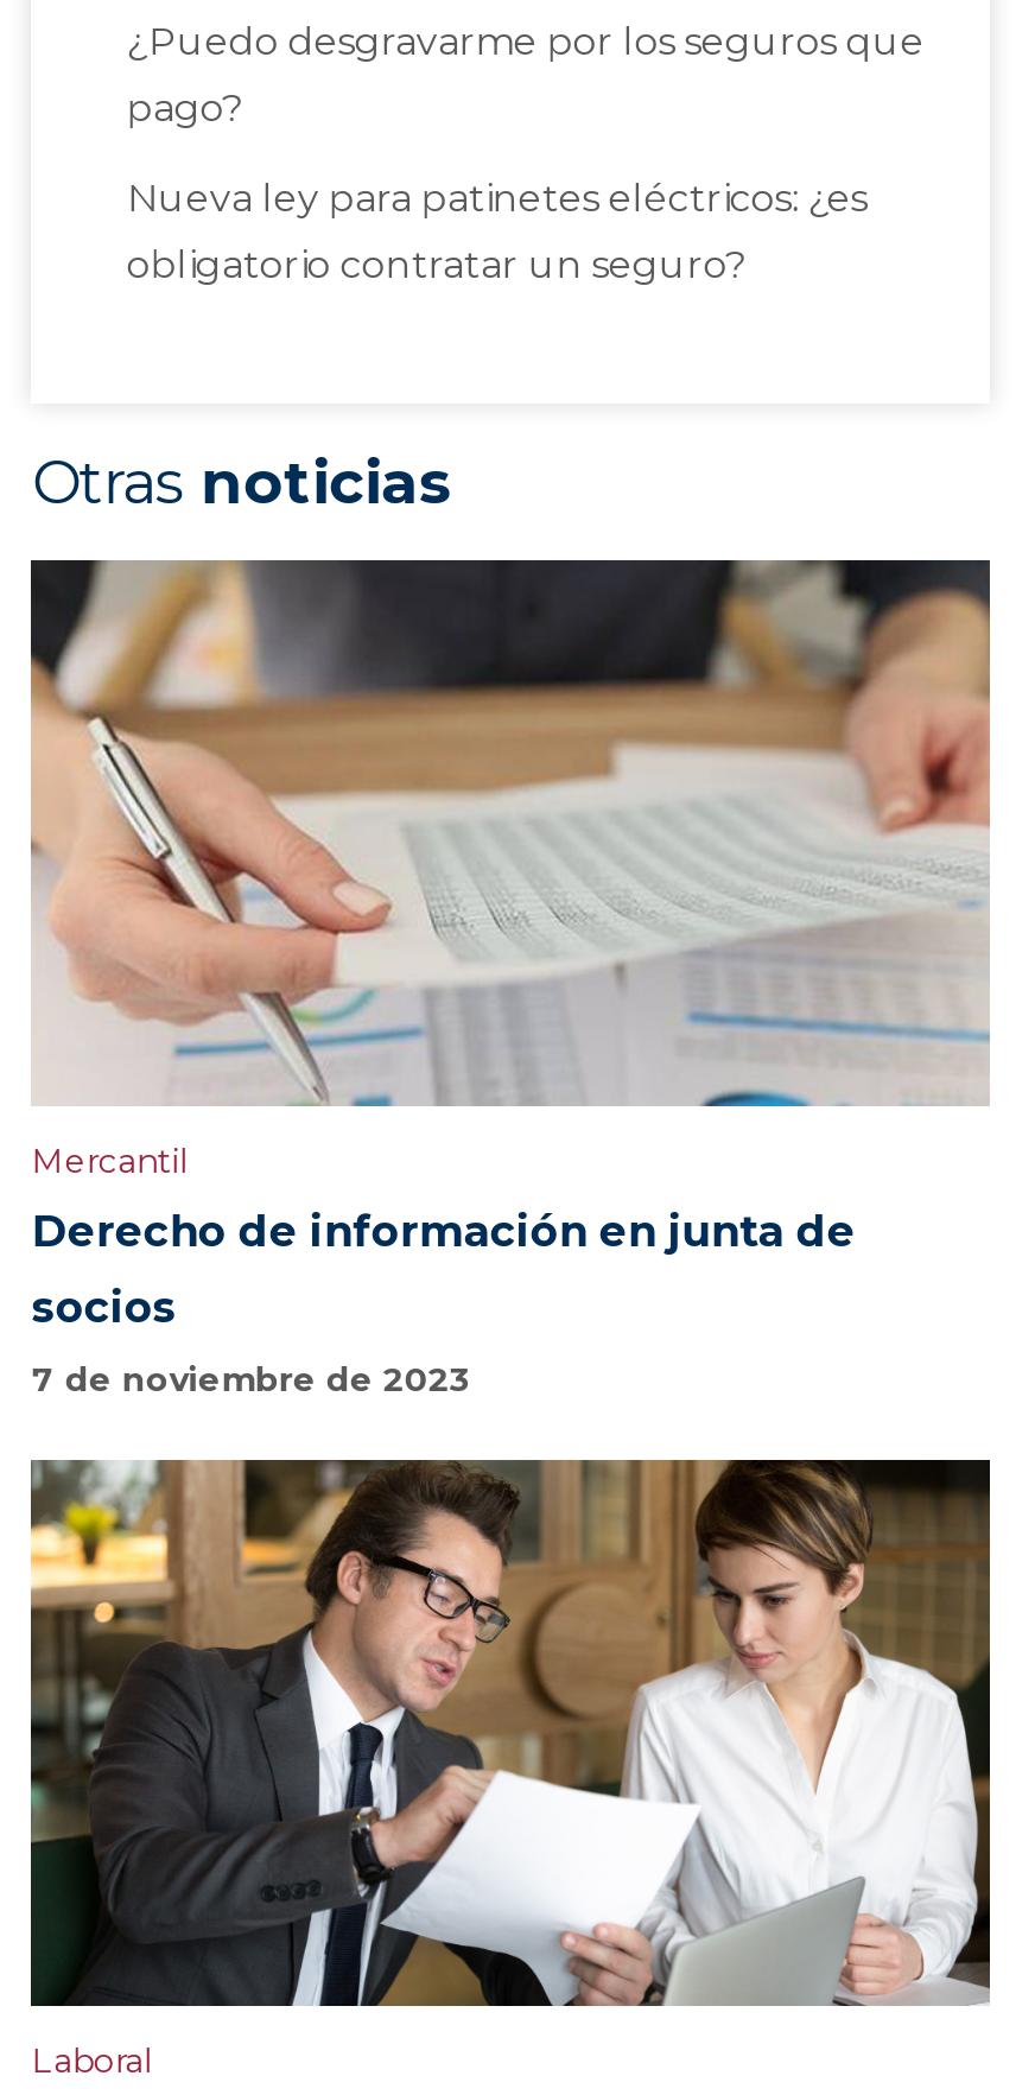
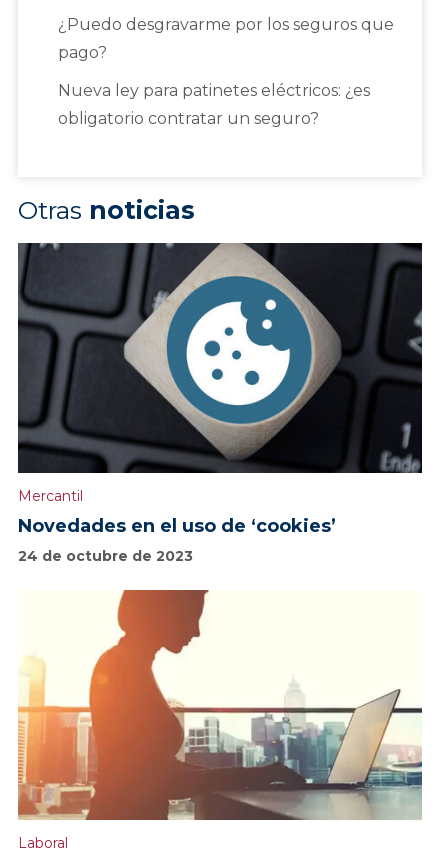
- [image]
+ [image]

- Derecho de información en junta de
- socios
- 7 de noviembre de 2023
+ Novedades en el uso de ‘cookies’
+ 24 de octubre de 2023

- [image]
+ [image]
